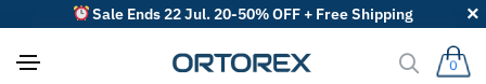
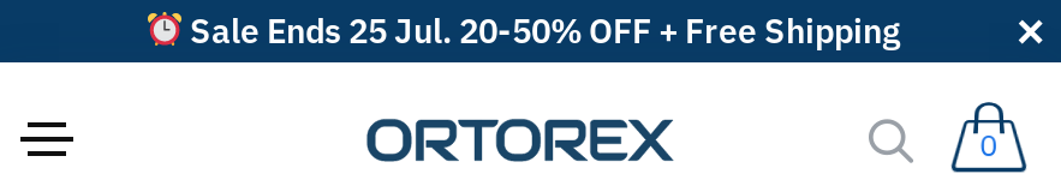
- Sale Ends 22 Jul. 20-50% OFF + Free Shipping
+ Sale Ends 25 Jul. 20-50% OFF + Free Shipping
